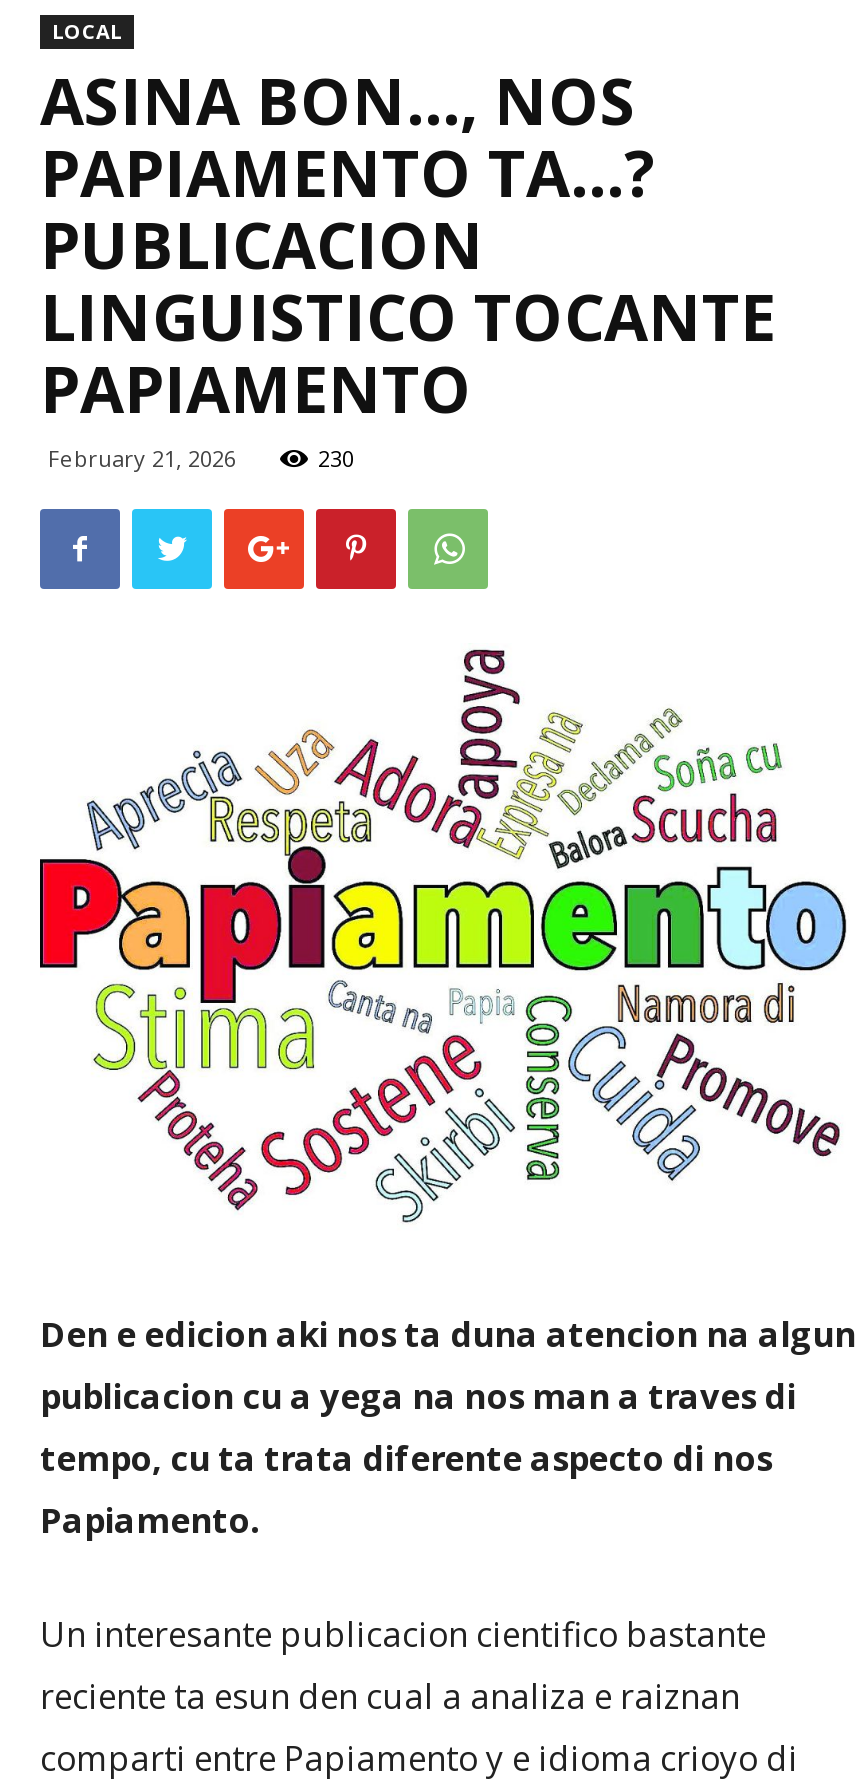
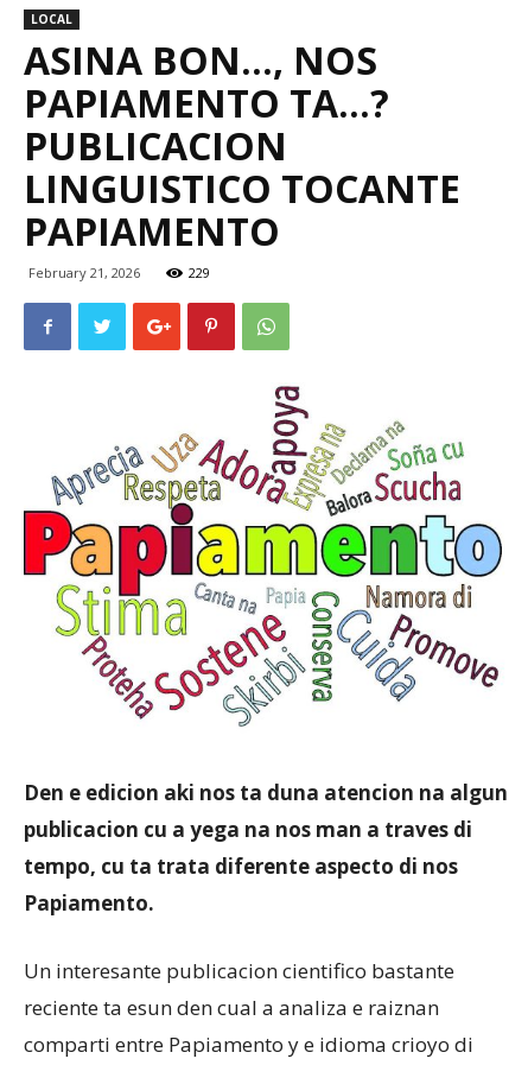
- 230
+ 229
